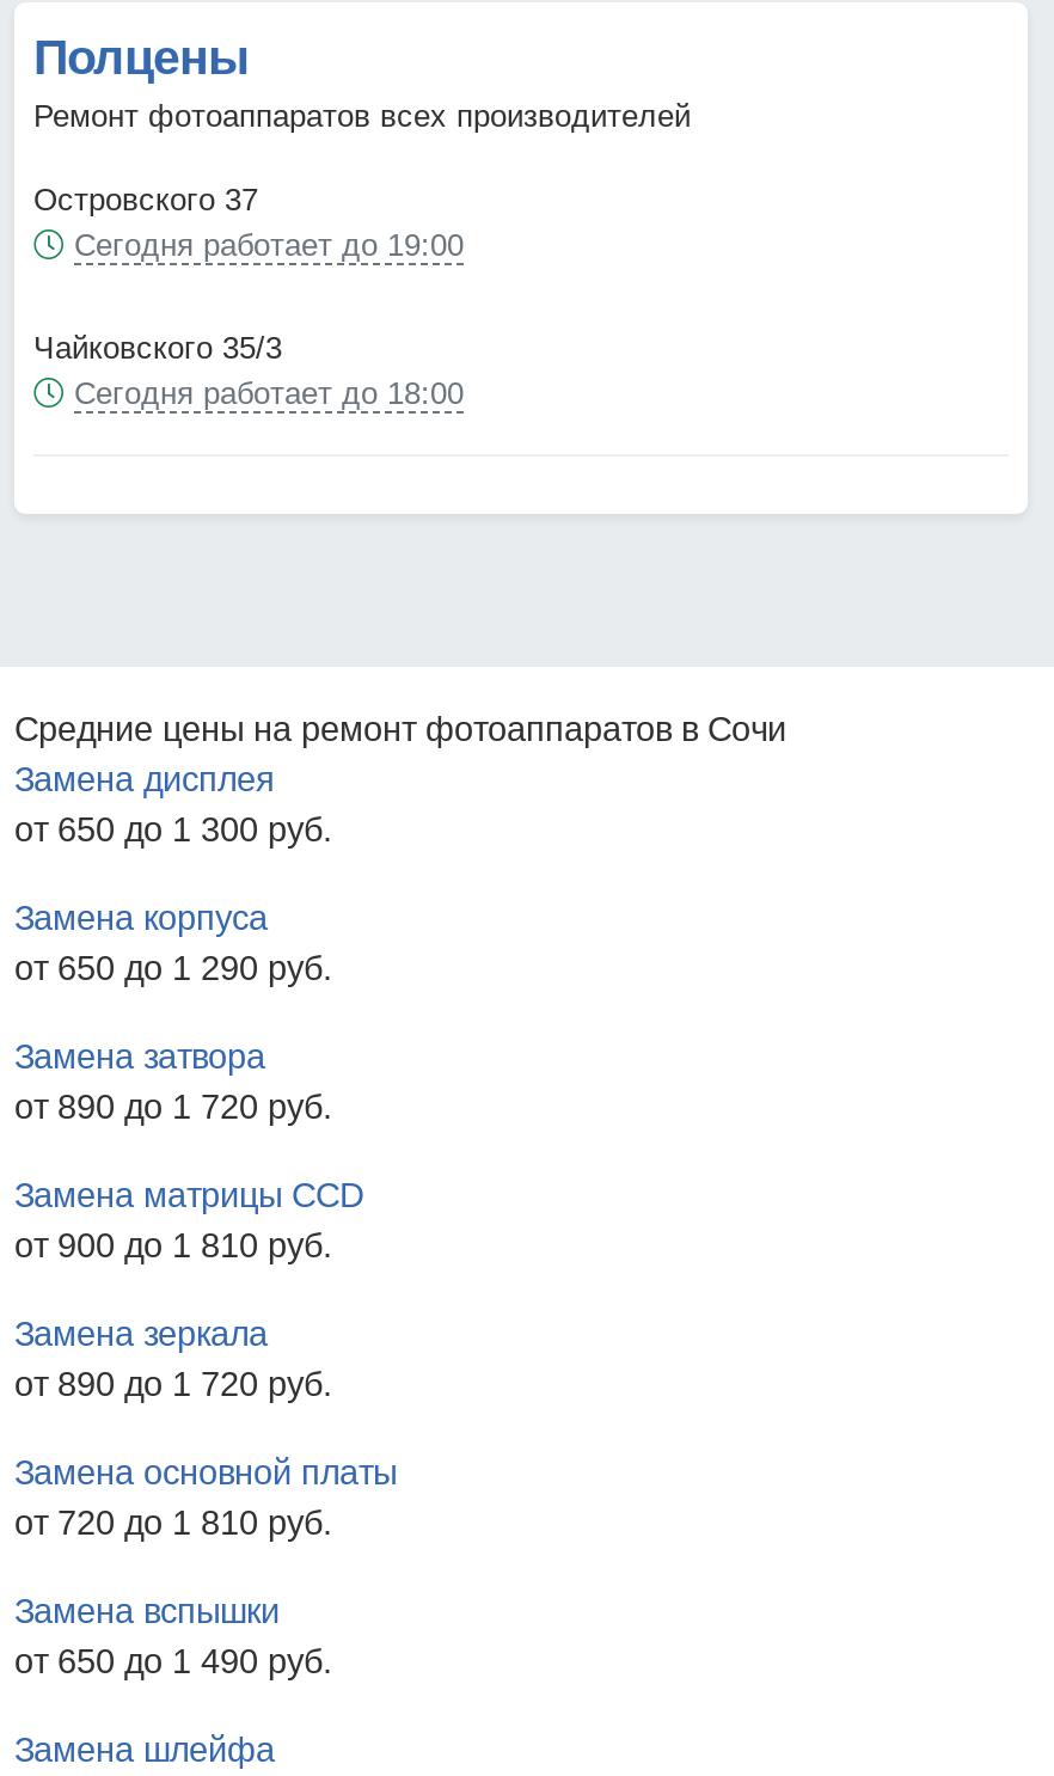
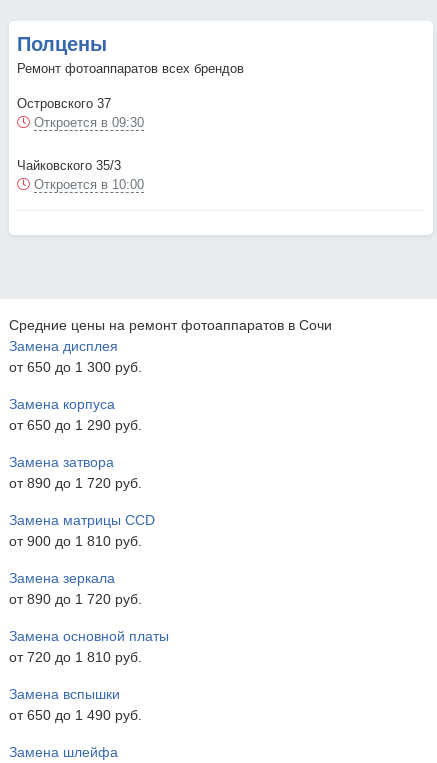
- Ремонт фотоаппаратов всех производителей
+ Ремонт фотоаппаратов всех брендов

- Сегодня работает до 19:00
+ Откроется в 09:30

- Сегодня работает до 18:00
+ Откроется в 10:00
